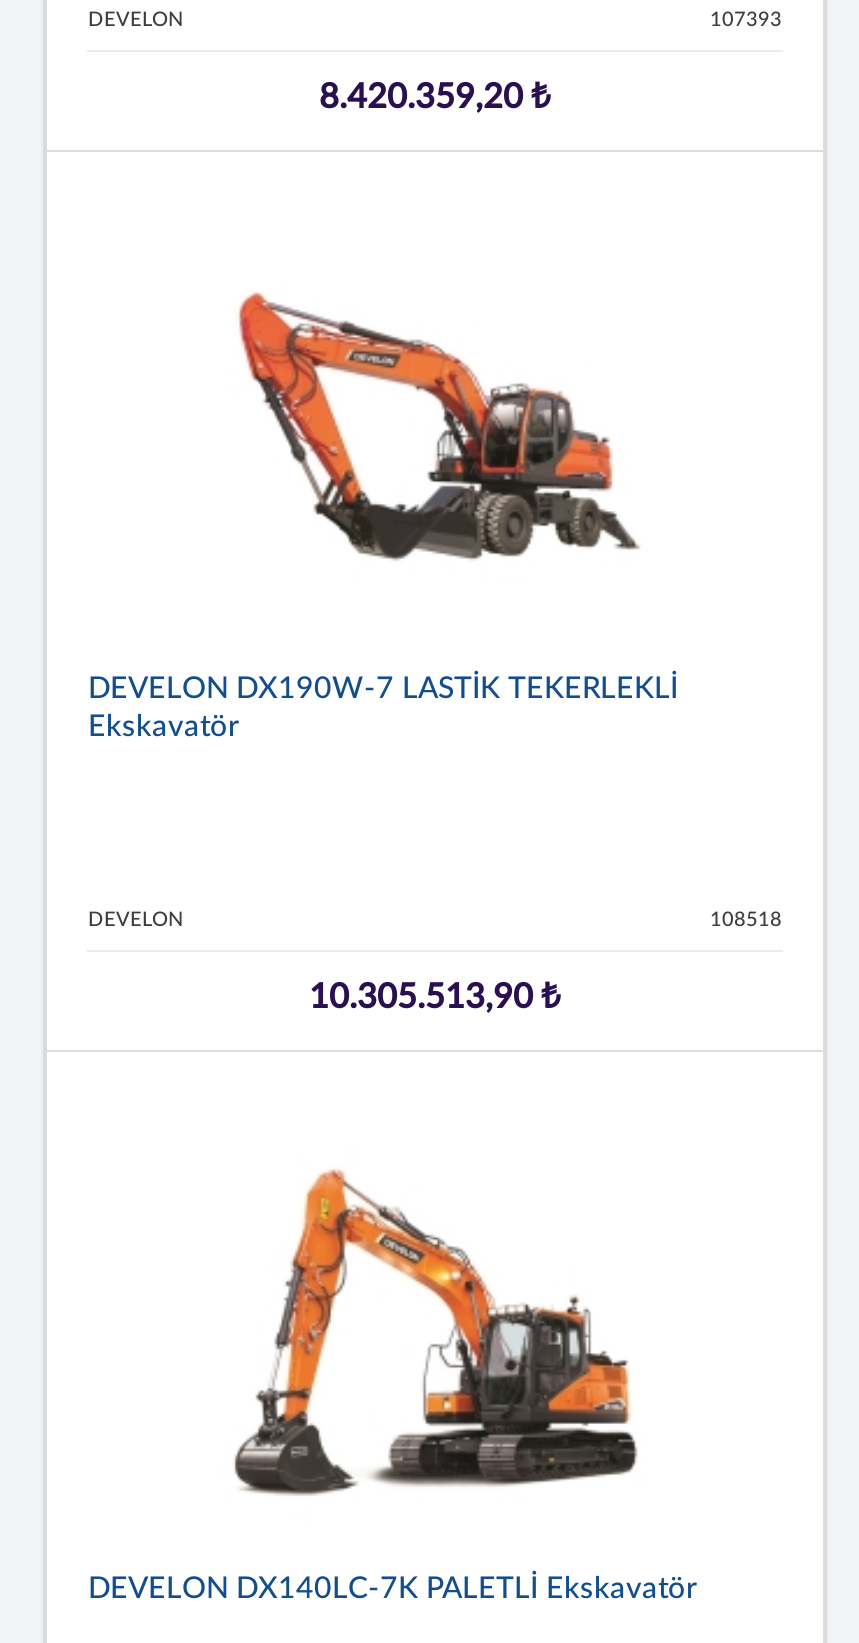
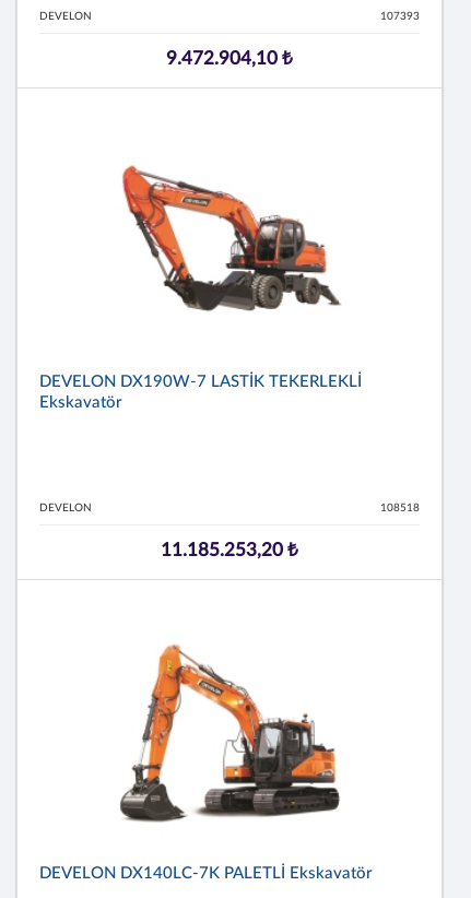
- 8.420.359,20 ₺
+ 9.472.904,10 ₺

- 10.305.513,90 ₺
+ 11.185.253,20 ₺
